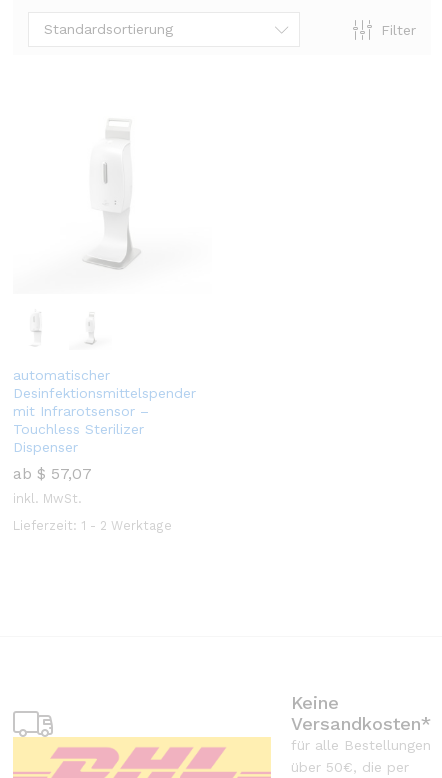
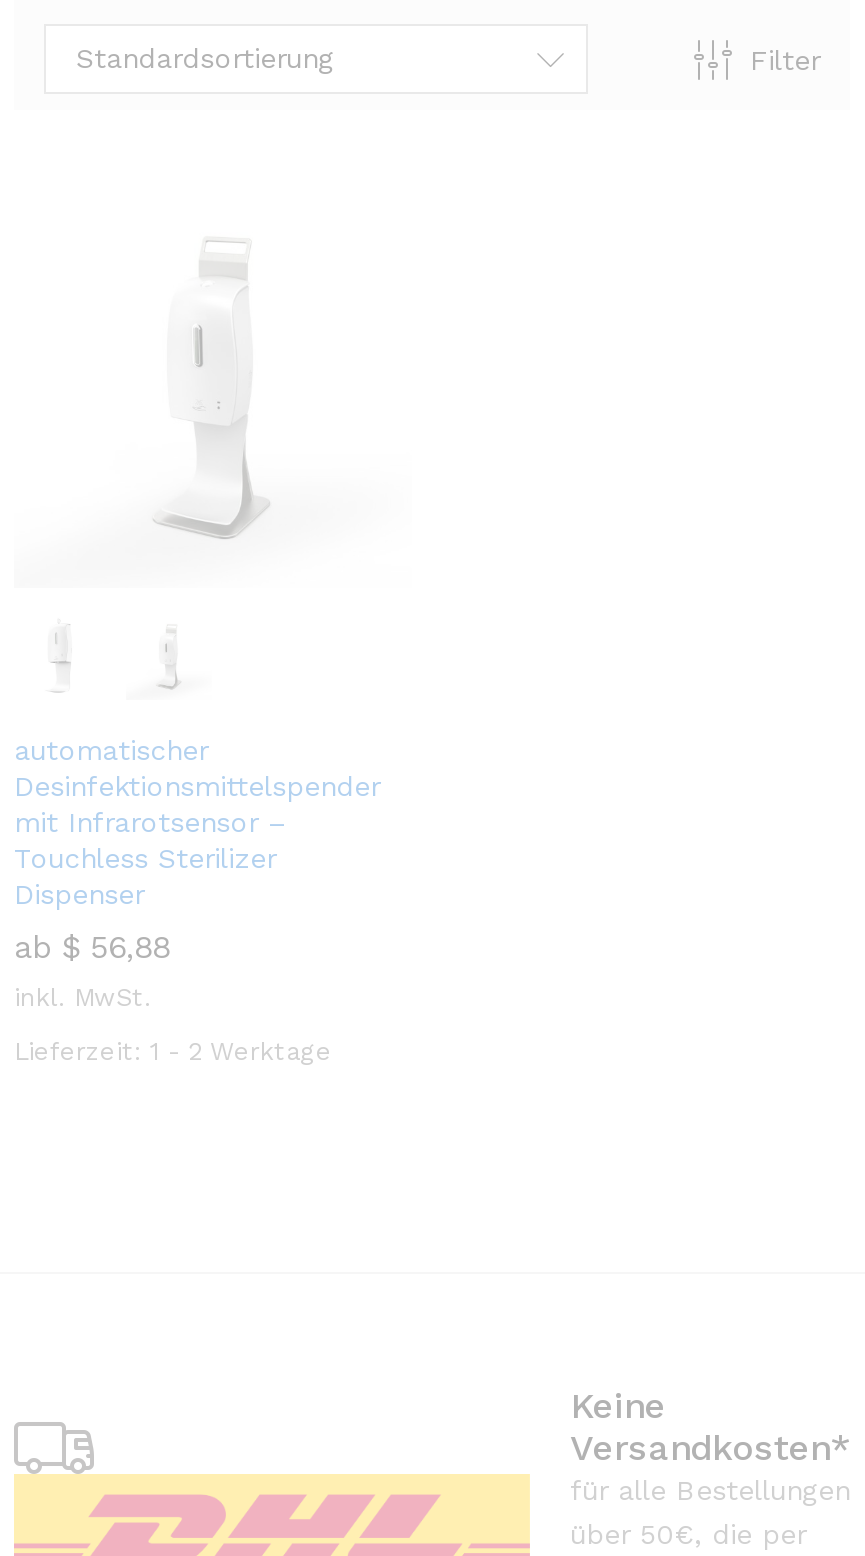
- ab $57,07
+ ab $56,88
